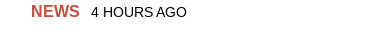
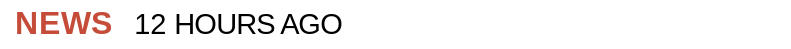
- NEWS 4 HOURS AGO
+ NEWS 12 HOURS AGO
